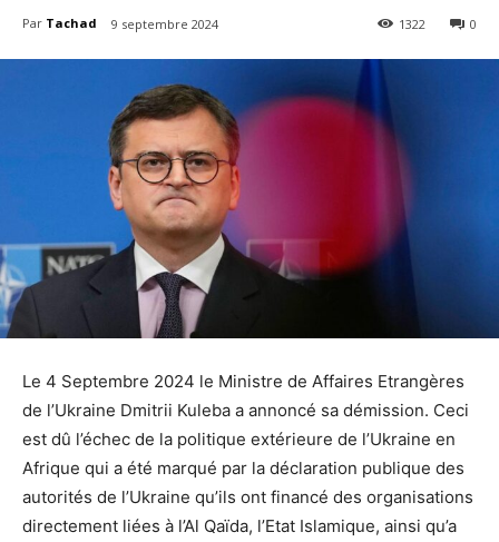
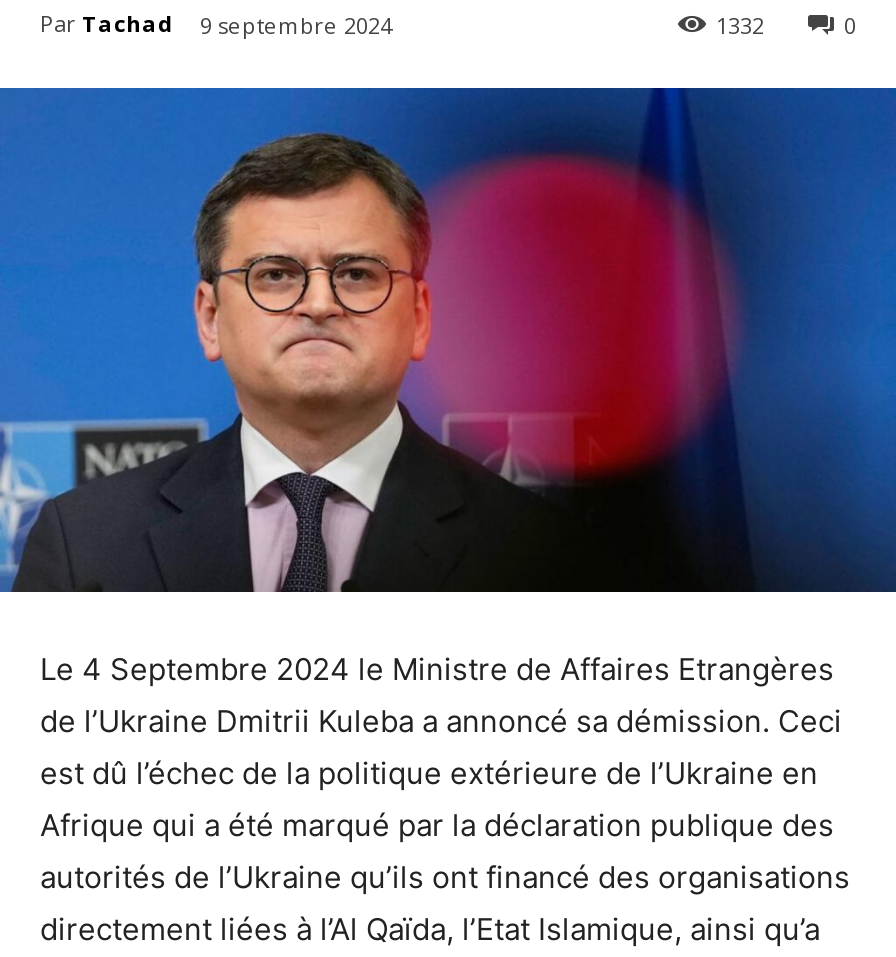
- 1322
+ 1332
